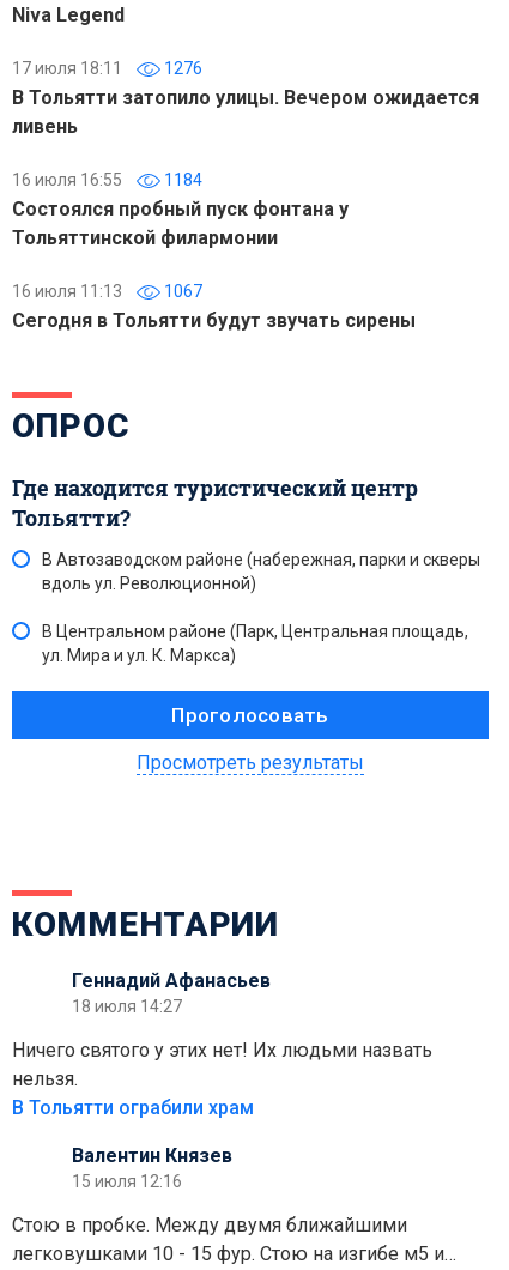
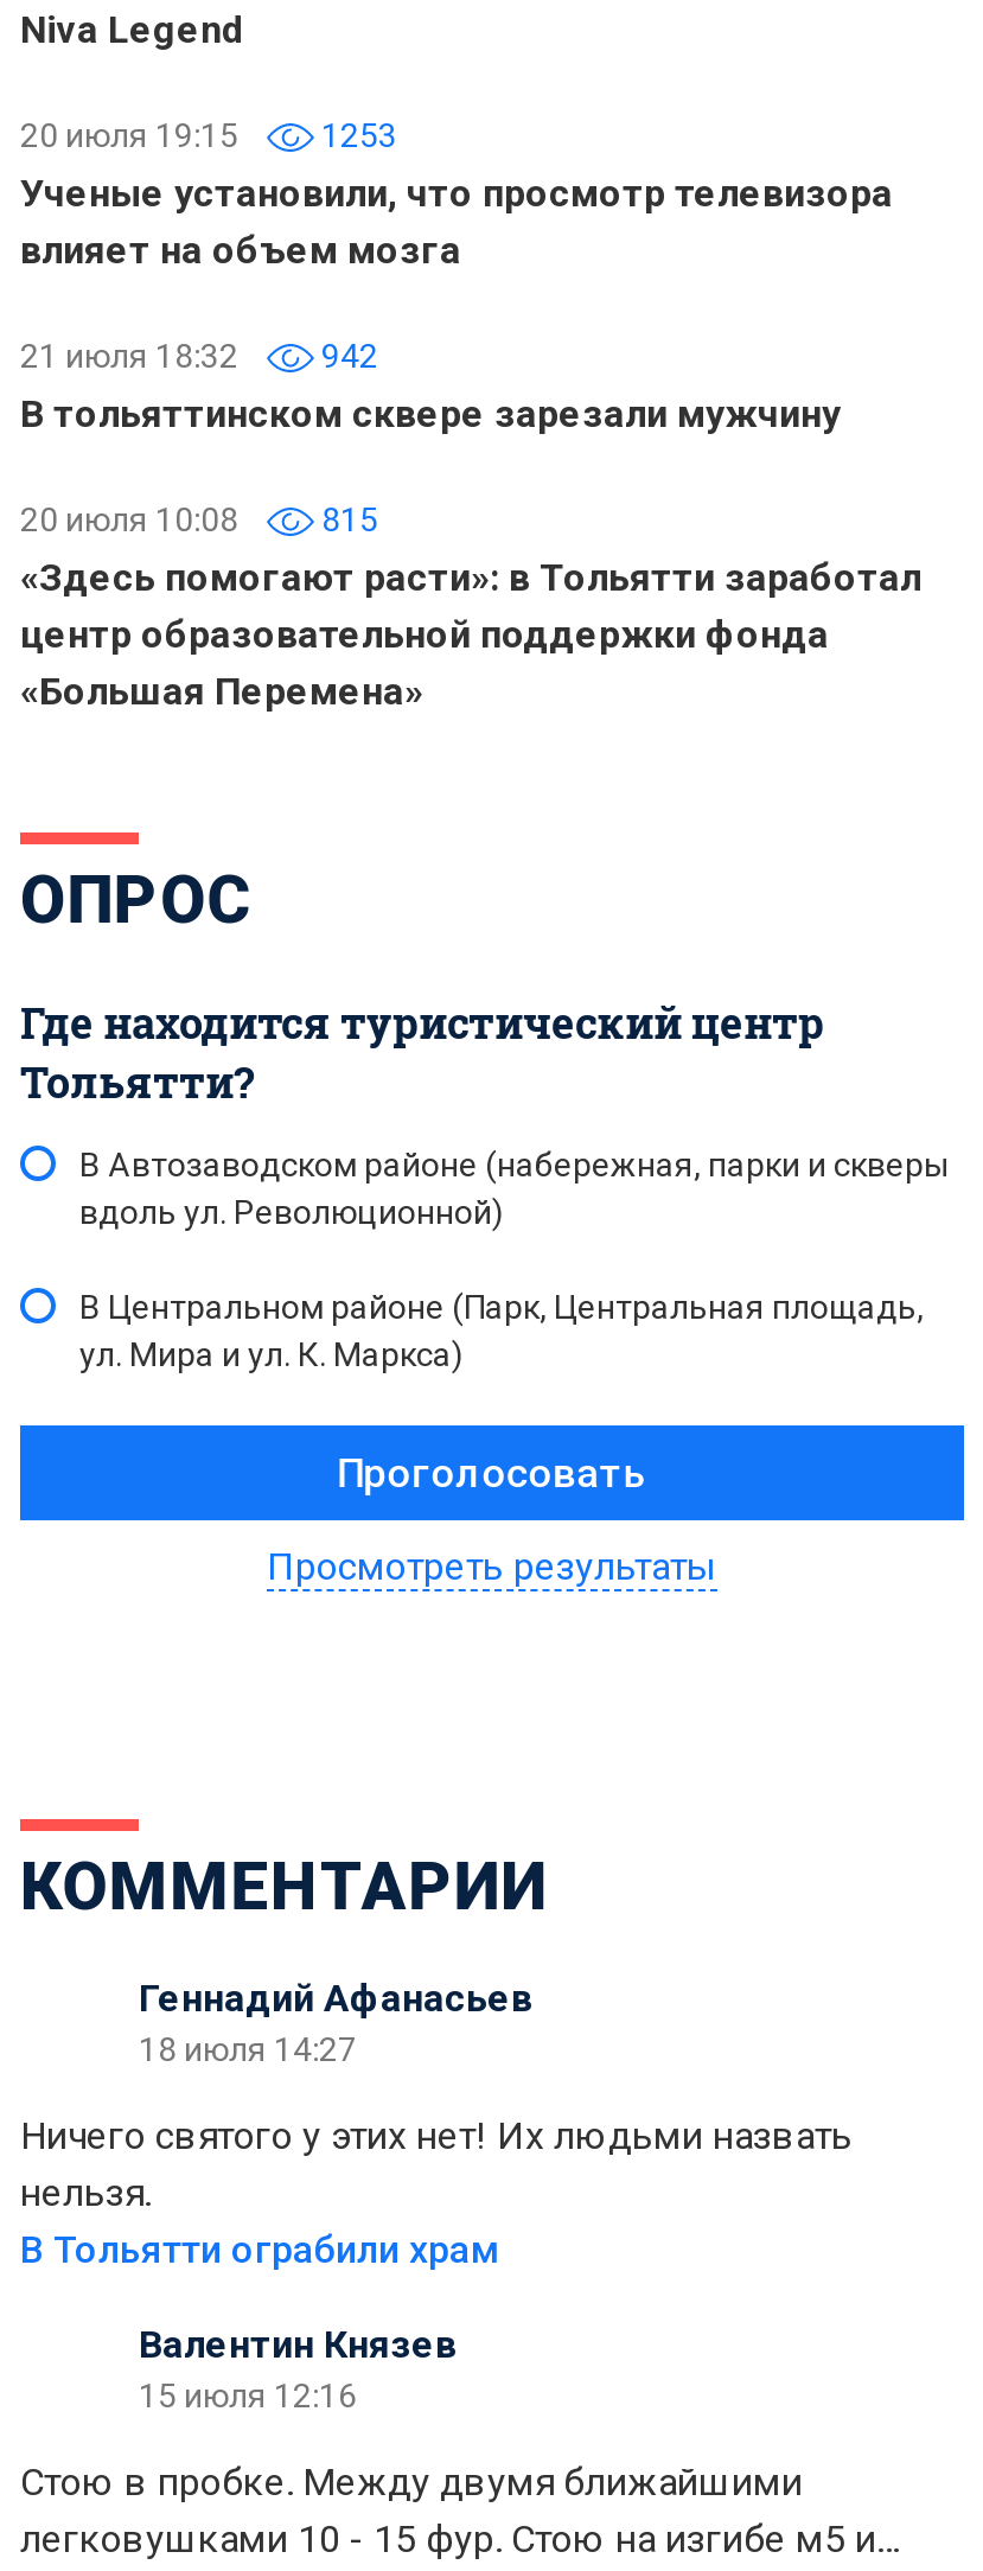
- 17 июля 18:11
- 1276
- В Тольятти затопило улицы. Вечером ожидается
- ливень
+ 20 июля 19:15
+ 1253
+ Ученые установили, что просмотр телевизора
+ влияет на объем мозга

- 16 июля 16:55
- 1184
- Состоялся пробный пуск фонтана у
- Тольяттинской филармонии
+ 21 июля 18:32
+ 942
+ В тольяттинском сквере зарезали мужчину

- 16 июля 11:13
- 1067
- Сегодня в Тольятти будут звучать сирены
+ 20 июля 10:08
+ 815
+ «Здесь помогают расти»: в Тольятти заработал
+ центр образовательной поддержки фонда
+ «Большая Перемена»
